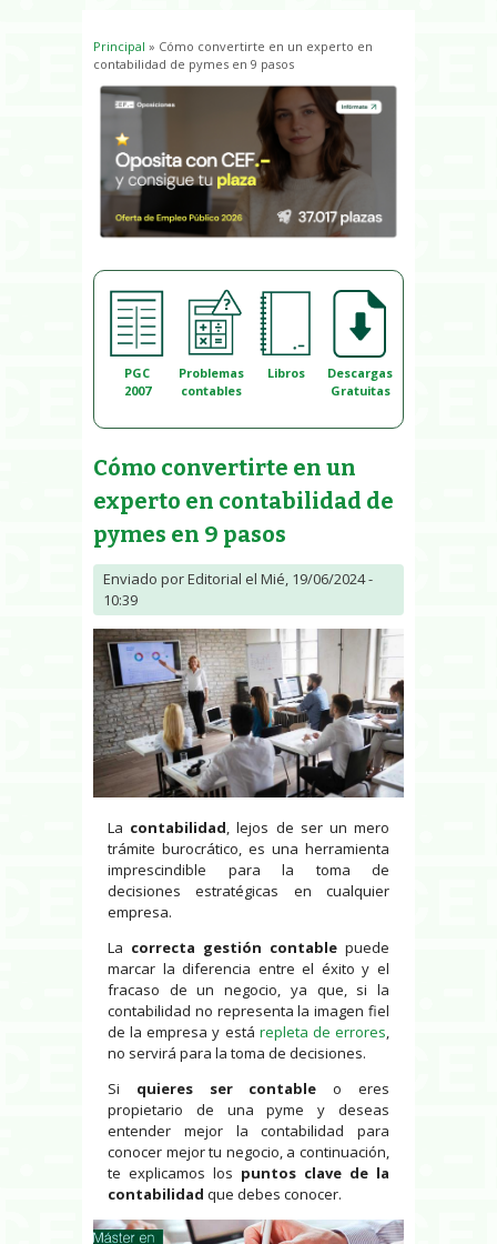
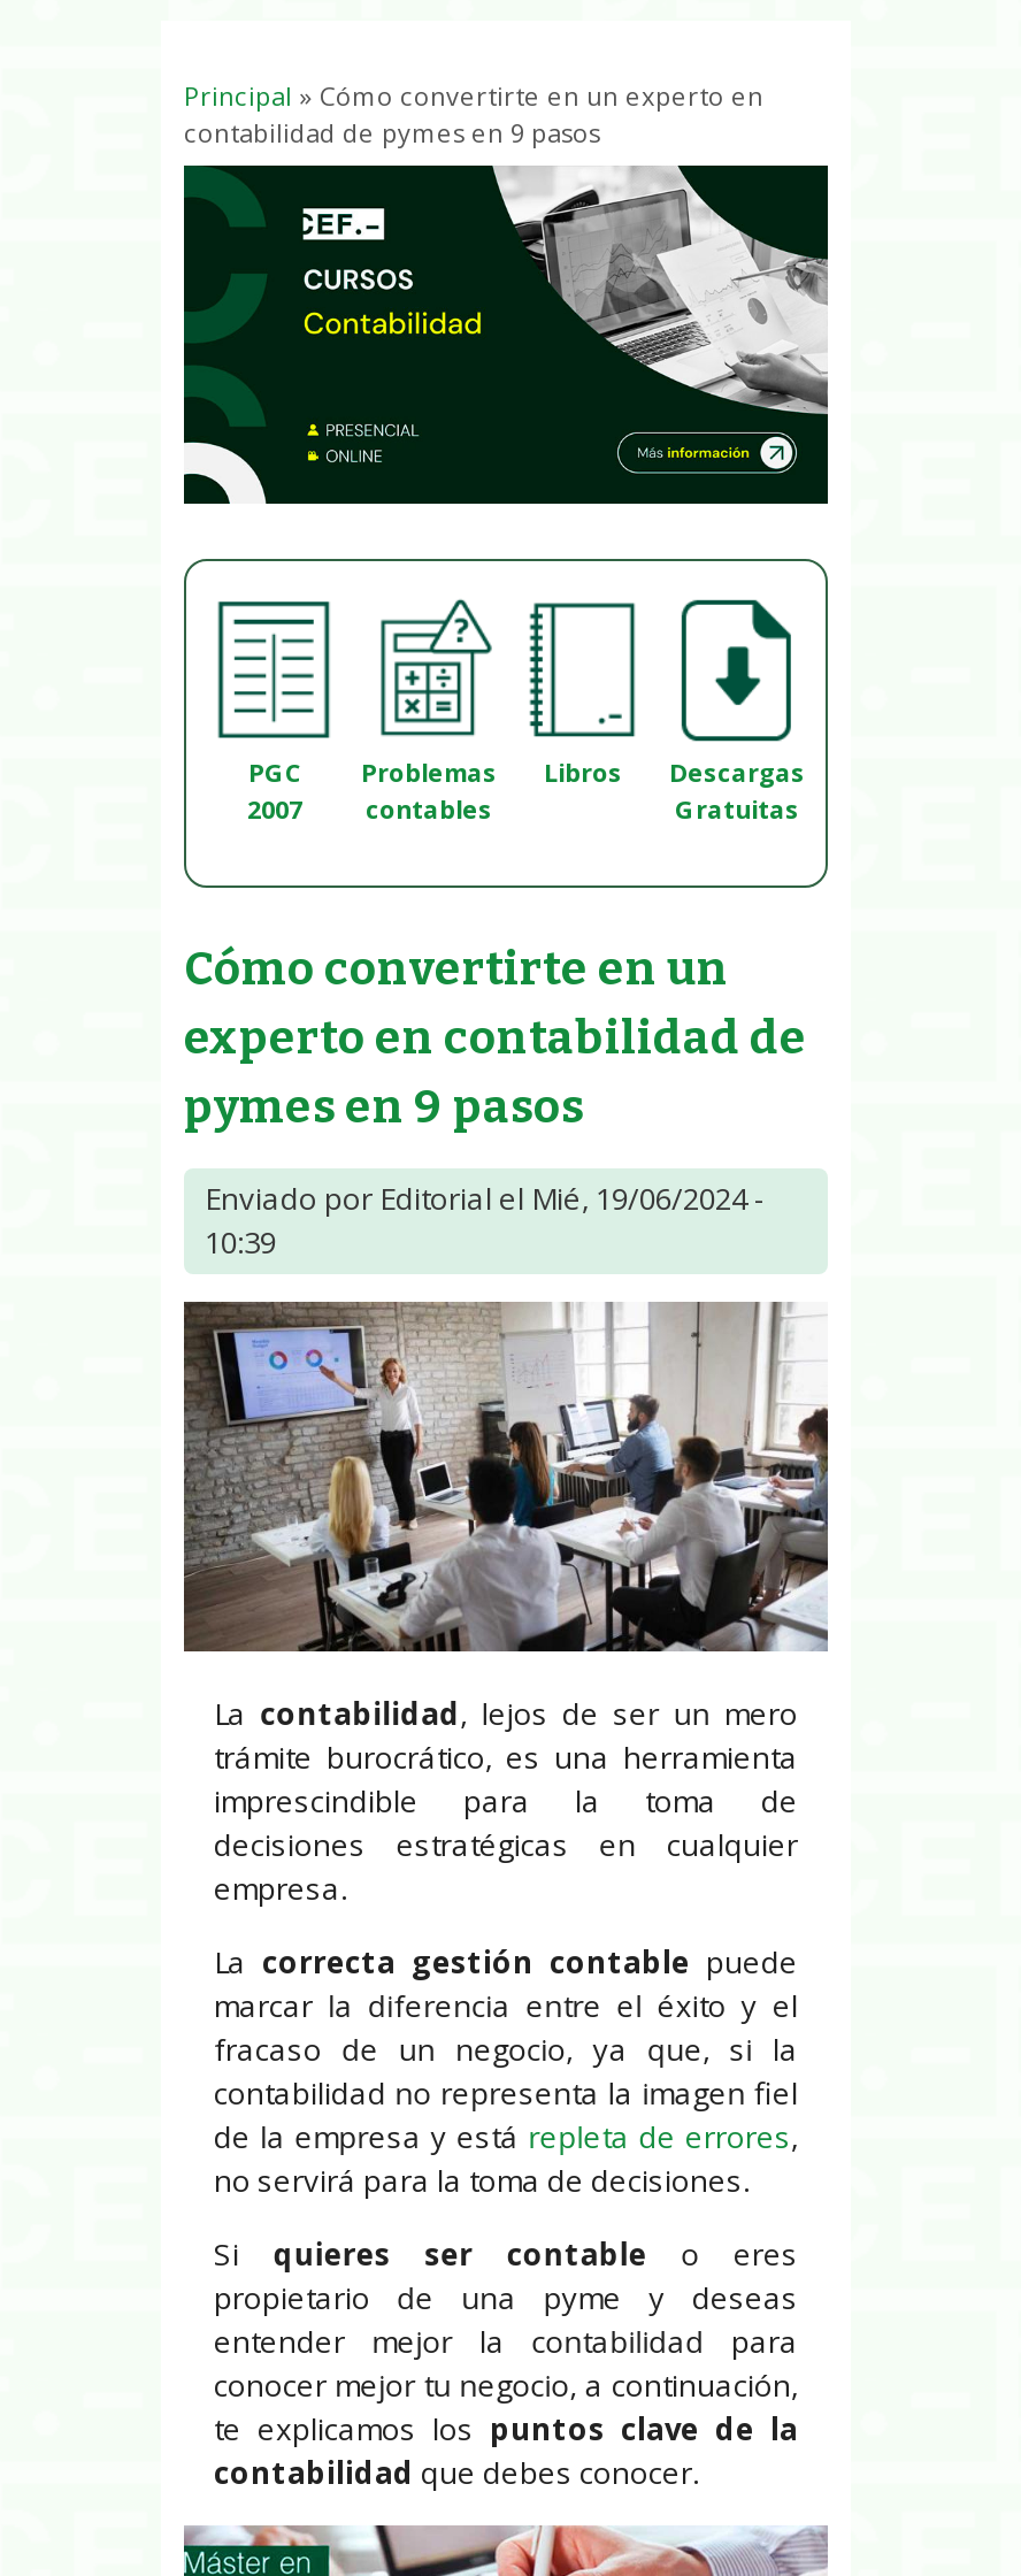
- [image]
+ [image]
